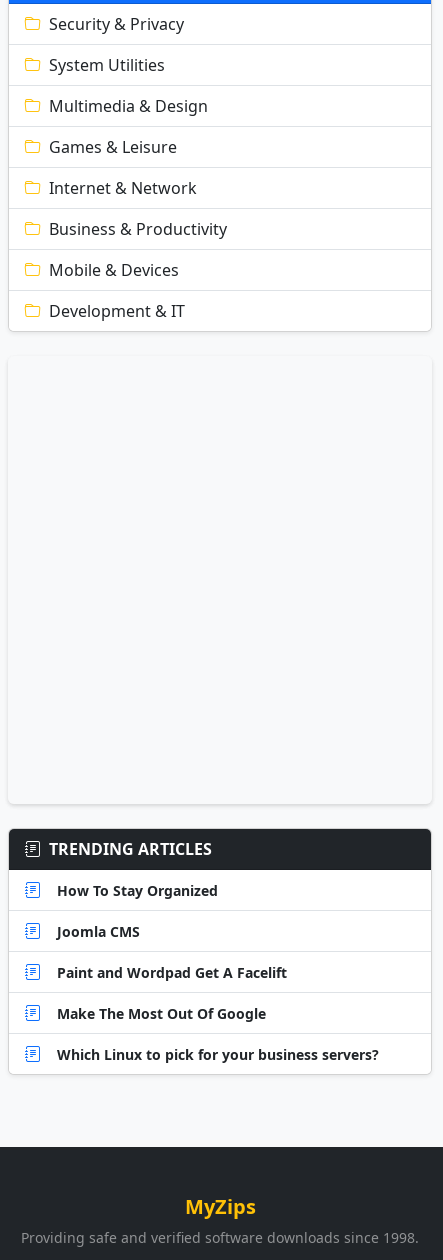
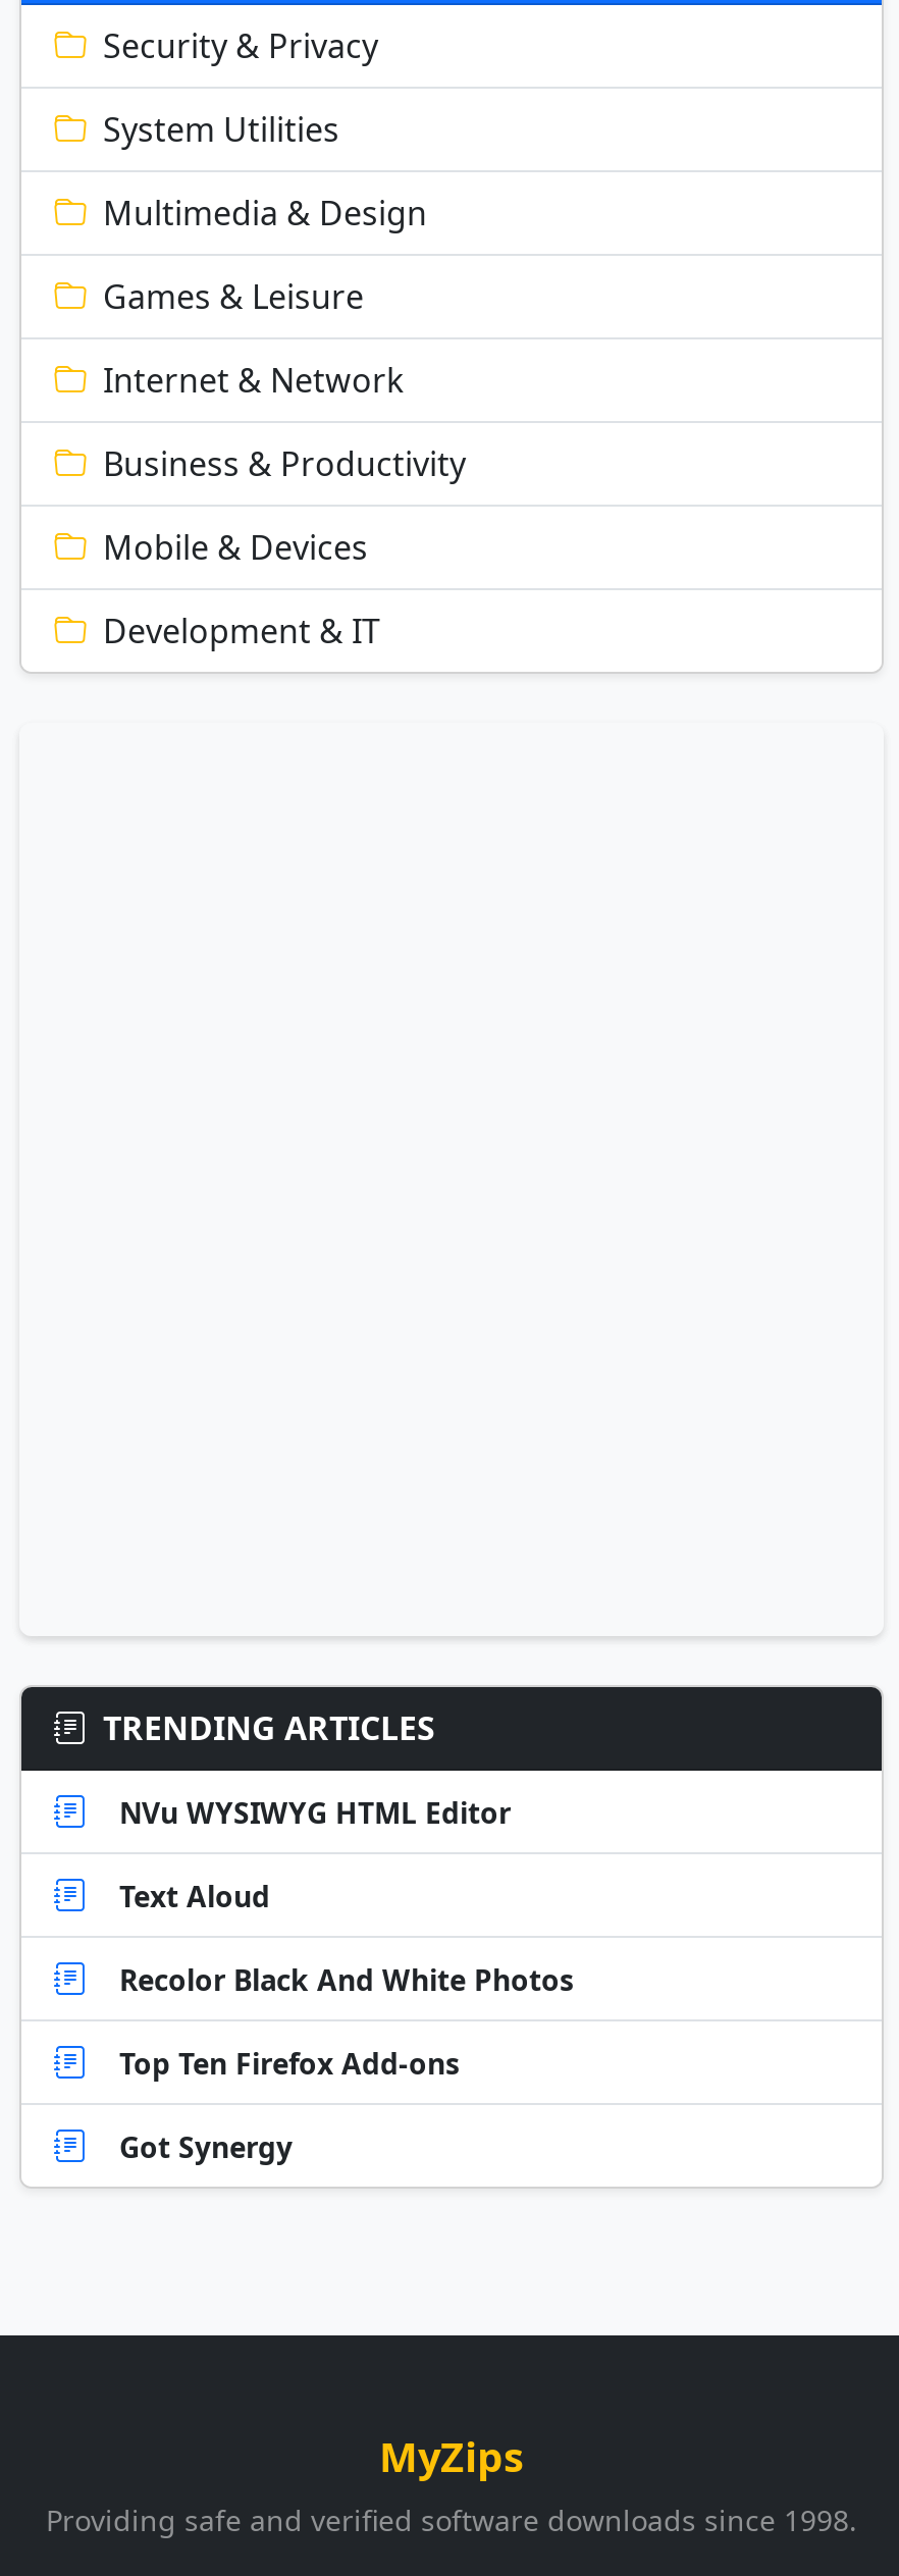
- How To Stay Organized
+ NVu WYSIWYG HTML Editor

- Joomla CMS
+ Text Aloud

- Paint and Wordpad Get A Facelift
+ Recolor Black And White Photos

- Make The Most Out Of Google
+ Top Ten Firefox Add-ons

- Which Linux to pick for your business servers?
+ Got Synergy
